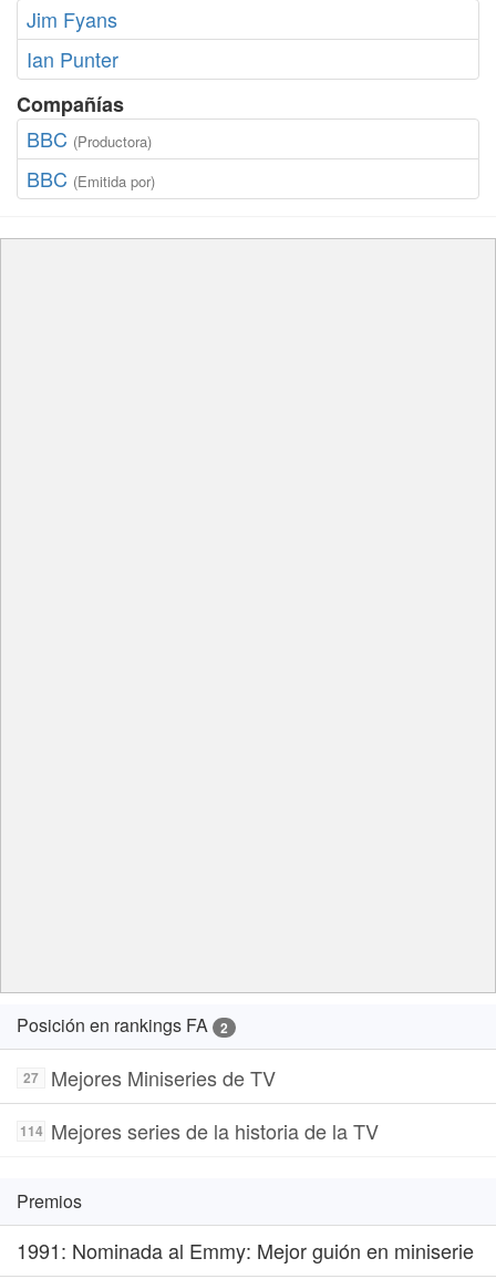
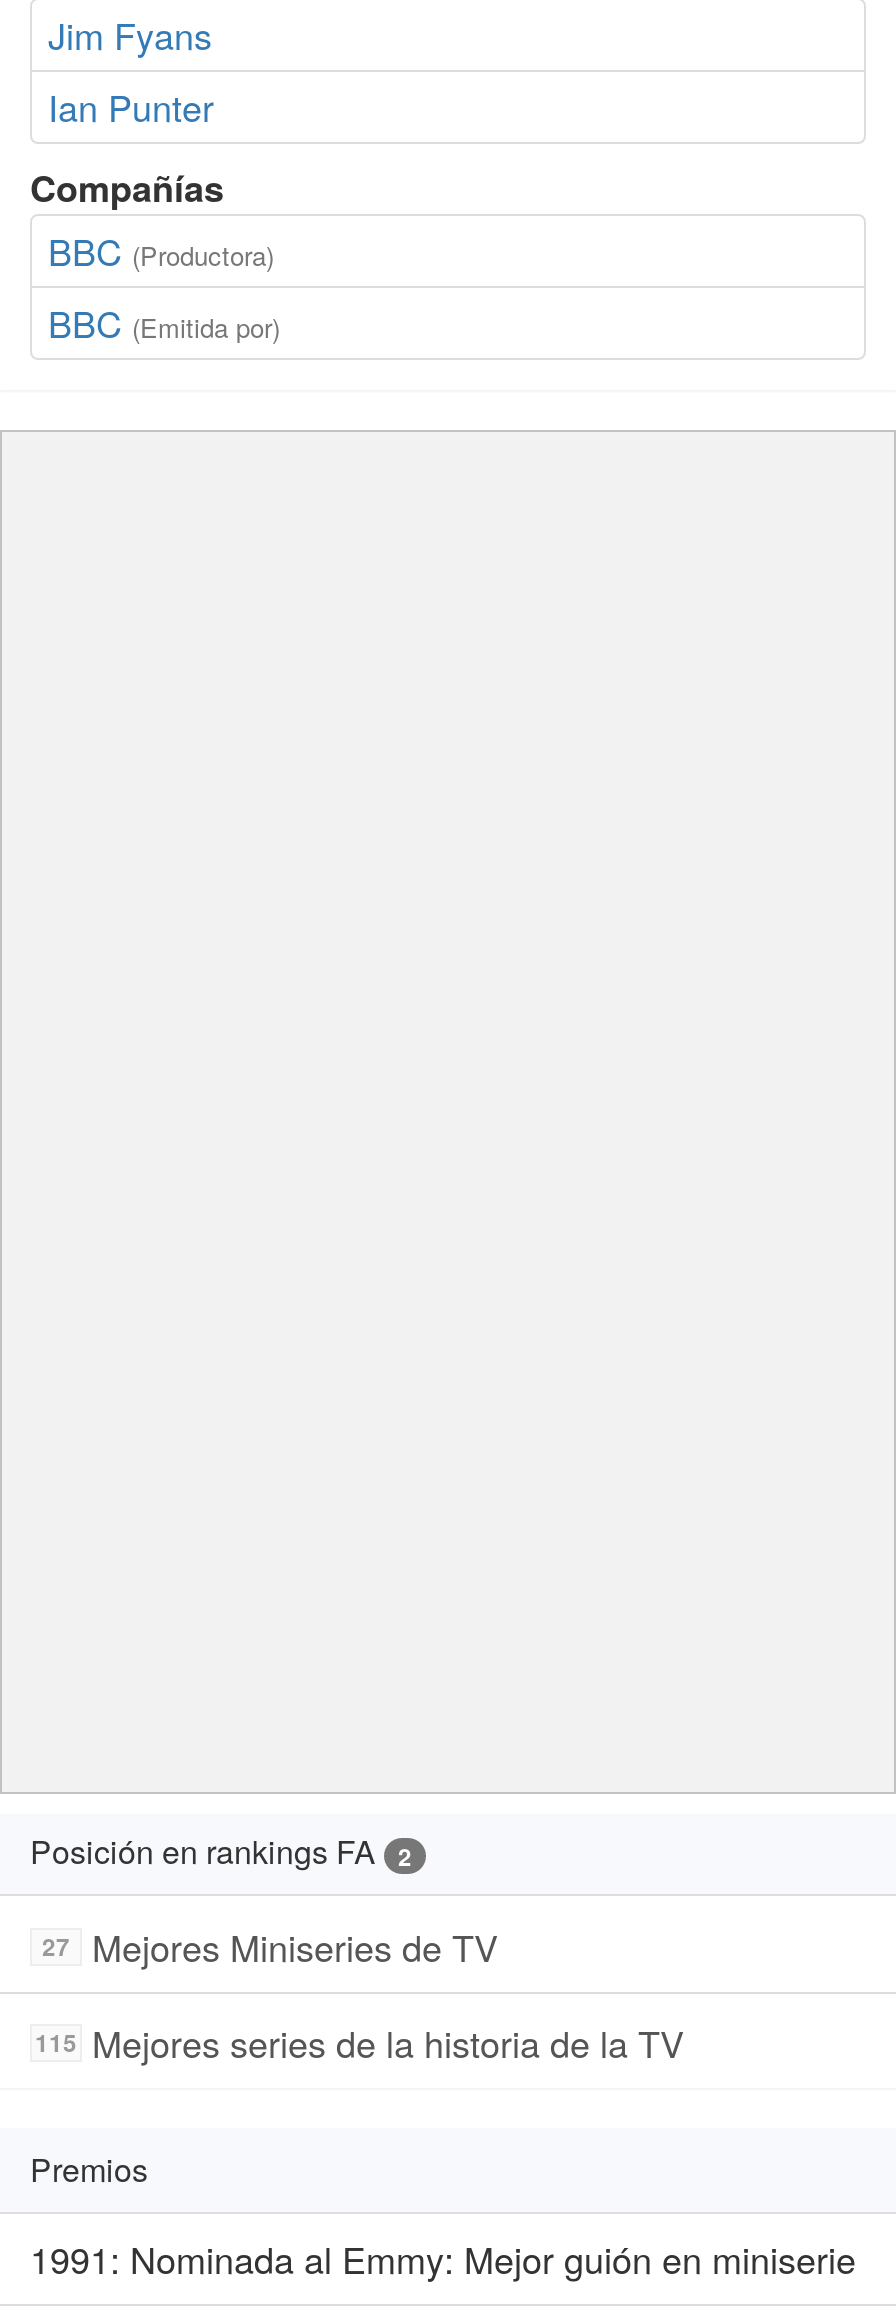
- 114 Mejores series de la historia de la TV
+ 115 Mejores series de la historia de la TV
